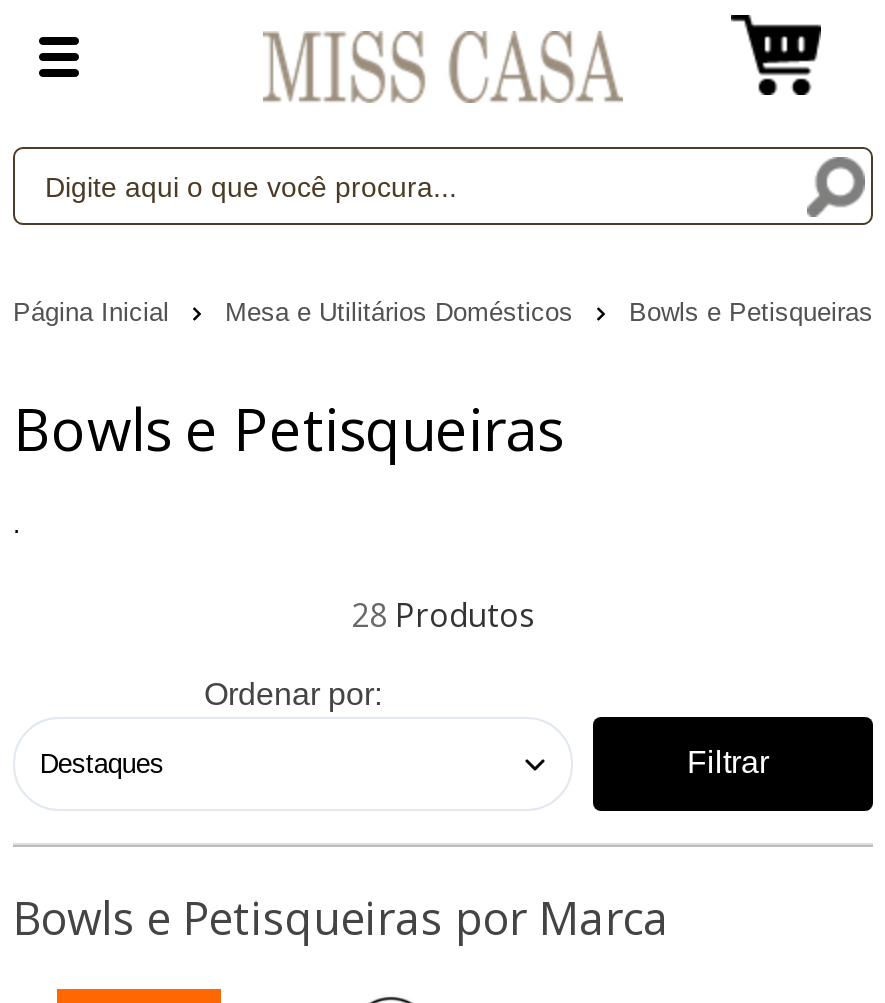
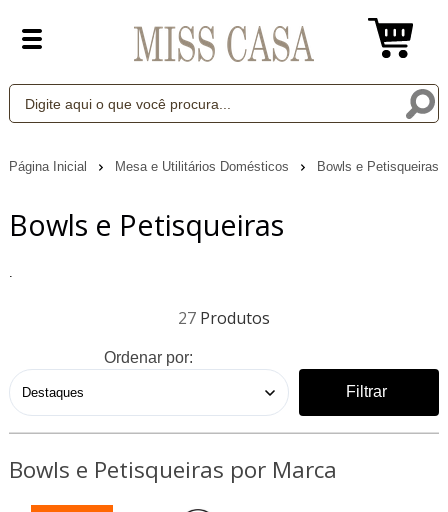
- 28
+ 27
